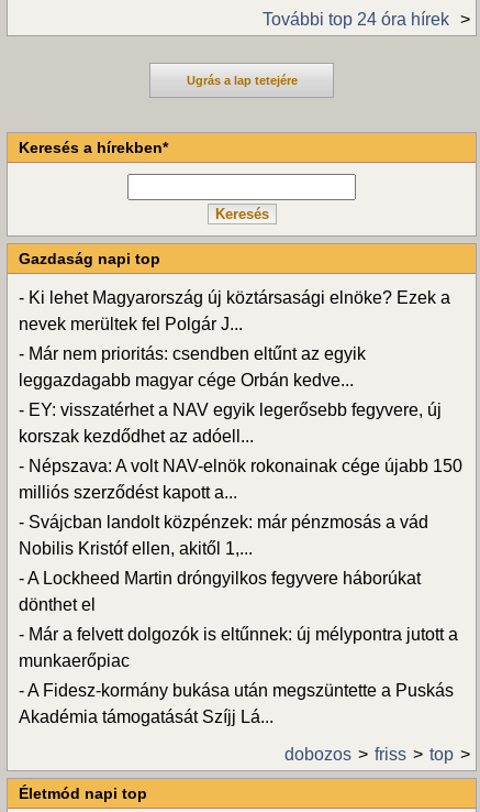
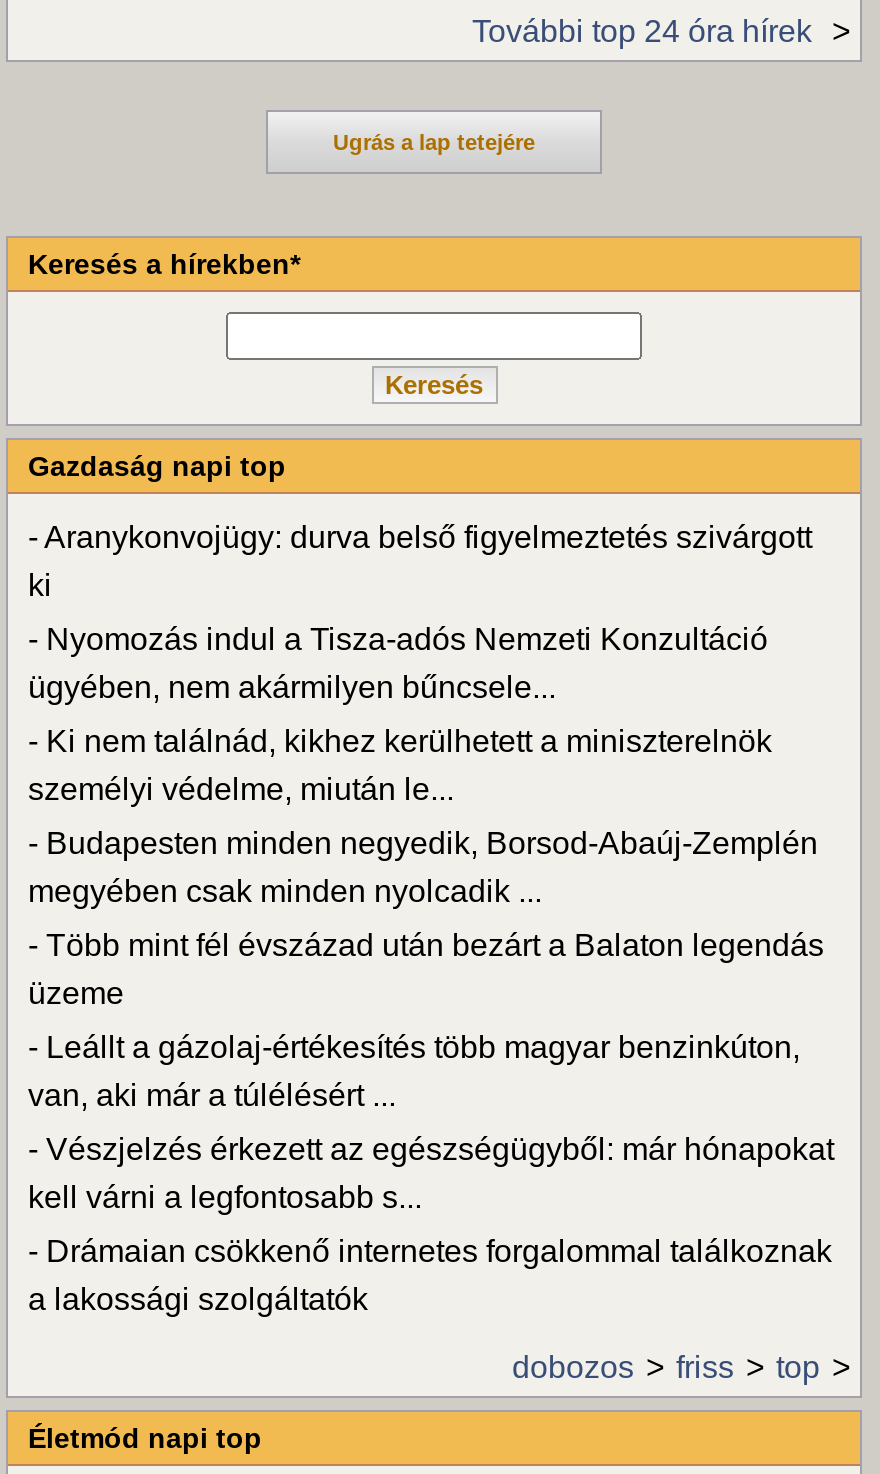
- - Ki lehet Magyarország új köztársasági elnöke? Ezek a
- nevek merültek fel Polgár J...
+ - Aranykonvojügy: durva belső figyelmeztetés szivárgott
+ ki

- - Már nem prioritás: csendben eltűnt az egyik
- leggazdagabb magyar cége Orbán kedve...
+ - Nyomozás indul a Tisza-adós Nemzeti Konzultáció
+ ügyében, nem akármilyen bűncsele...

- - EY: visszatérhet a NAV egyik legerősebb fegyvere, új
- korszak kezdődhet az adóell...
+ - Ki nem találnád, kikhez kerülhetett a miniszterelnök
+ személyi védelme, miután le...

- - Népszava: A volt NAV-elnök rokonainak cége újabb 150
- milliós szerződést kapott a...
+ - Budapesten minden negyedik, Borsod-Abaúj-Zemplén
+ megyében csak minden nyolcadik ...

- - Svájcban landolt közpénzek: már pénzmosás a vád
- Nobilis Kristóf ellen, akitől 1,...
+ - Több mint fél évszázad után bezárt a Balaton legendás
+ üzeme

- - A Lockheed Martin dróngyilkos fegyvere háborúkat
- dönthet el
+ - Leállt a gázolaj-értékesítés több magyar benzinkúton,
+ van, aki már a túlélésért ...

- - Már a felvett dolgozók is eltűnnek: új mélypontra jutott a
- munkaerőpiac
+ - Vészjelzés érkezett az egészségügyből: már hónapokat
+ kell várni a legfontosabb s...

- - A Fidesz-kormány bukása után megszüntette a Puskás
- Akadémia támogatását Szíjj Lá...
+ - Drámaian csökkenő internetes forgalommal találkoznak
+ a lakossági szolgáltatók
